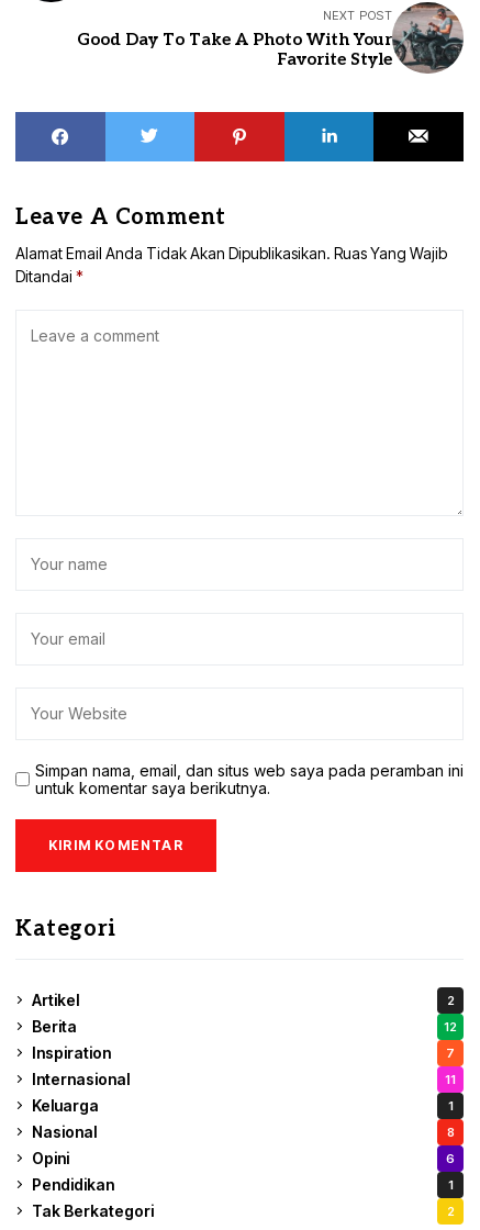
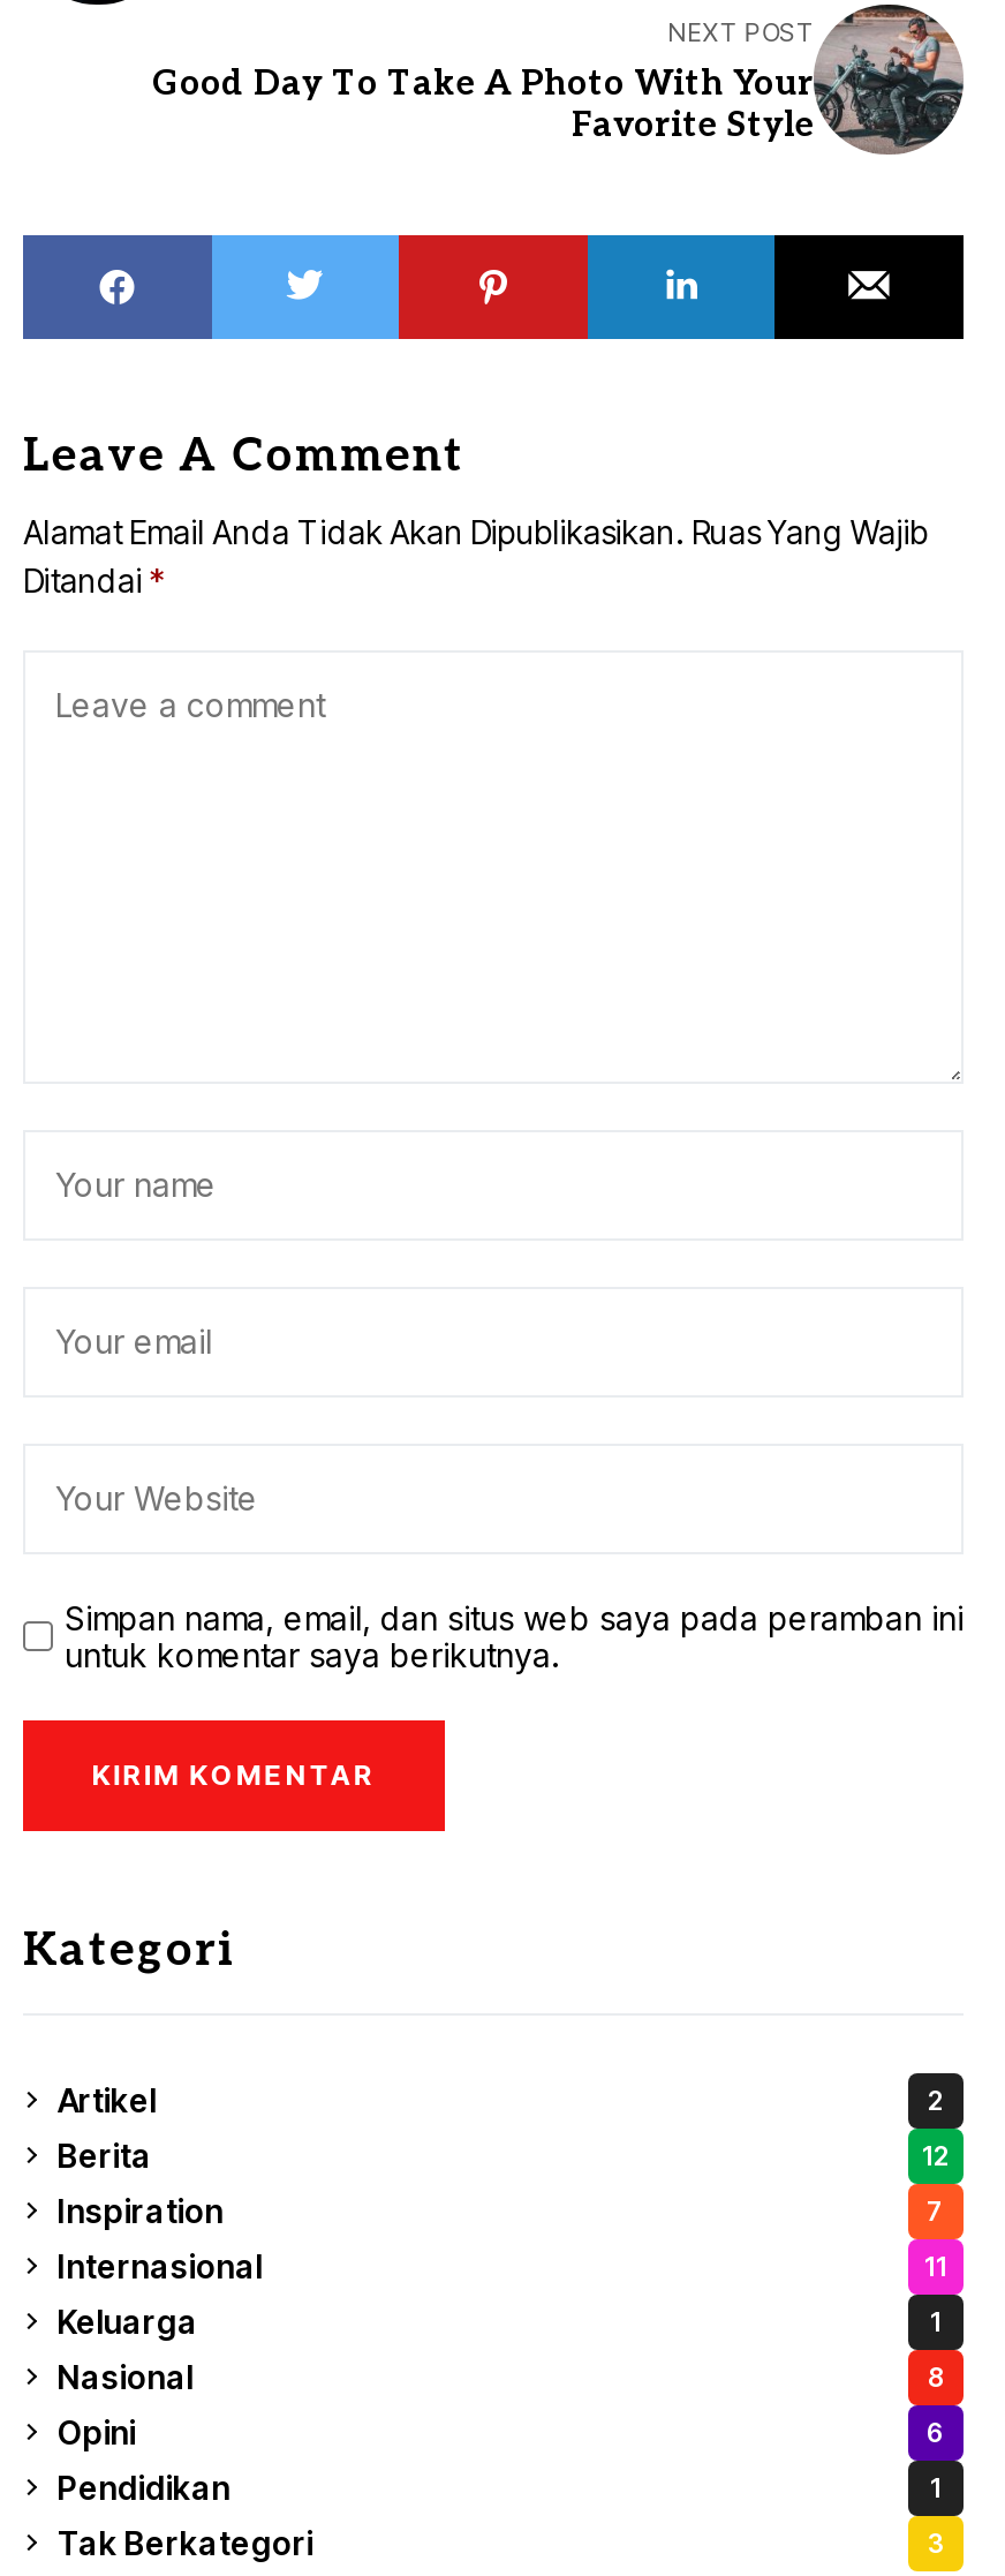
- 2
+ 3
